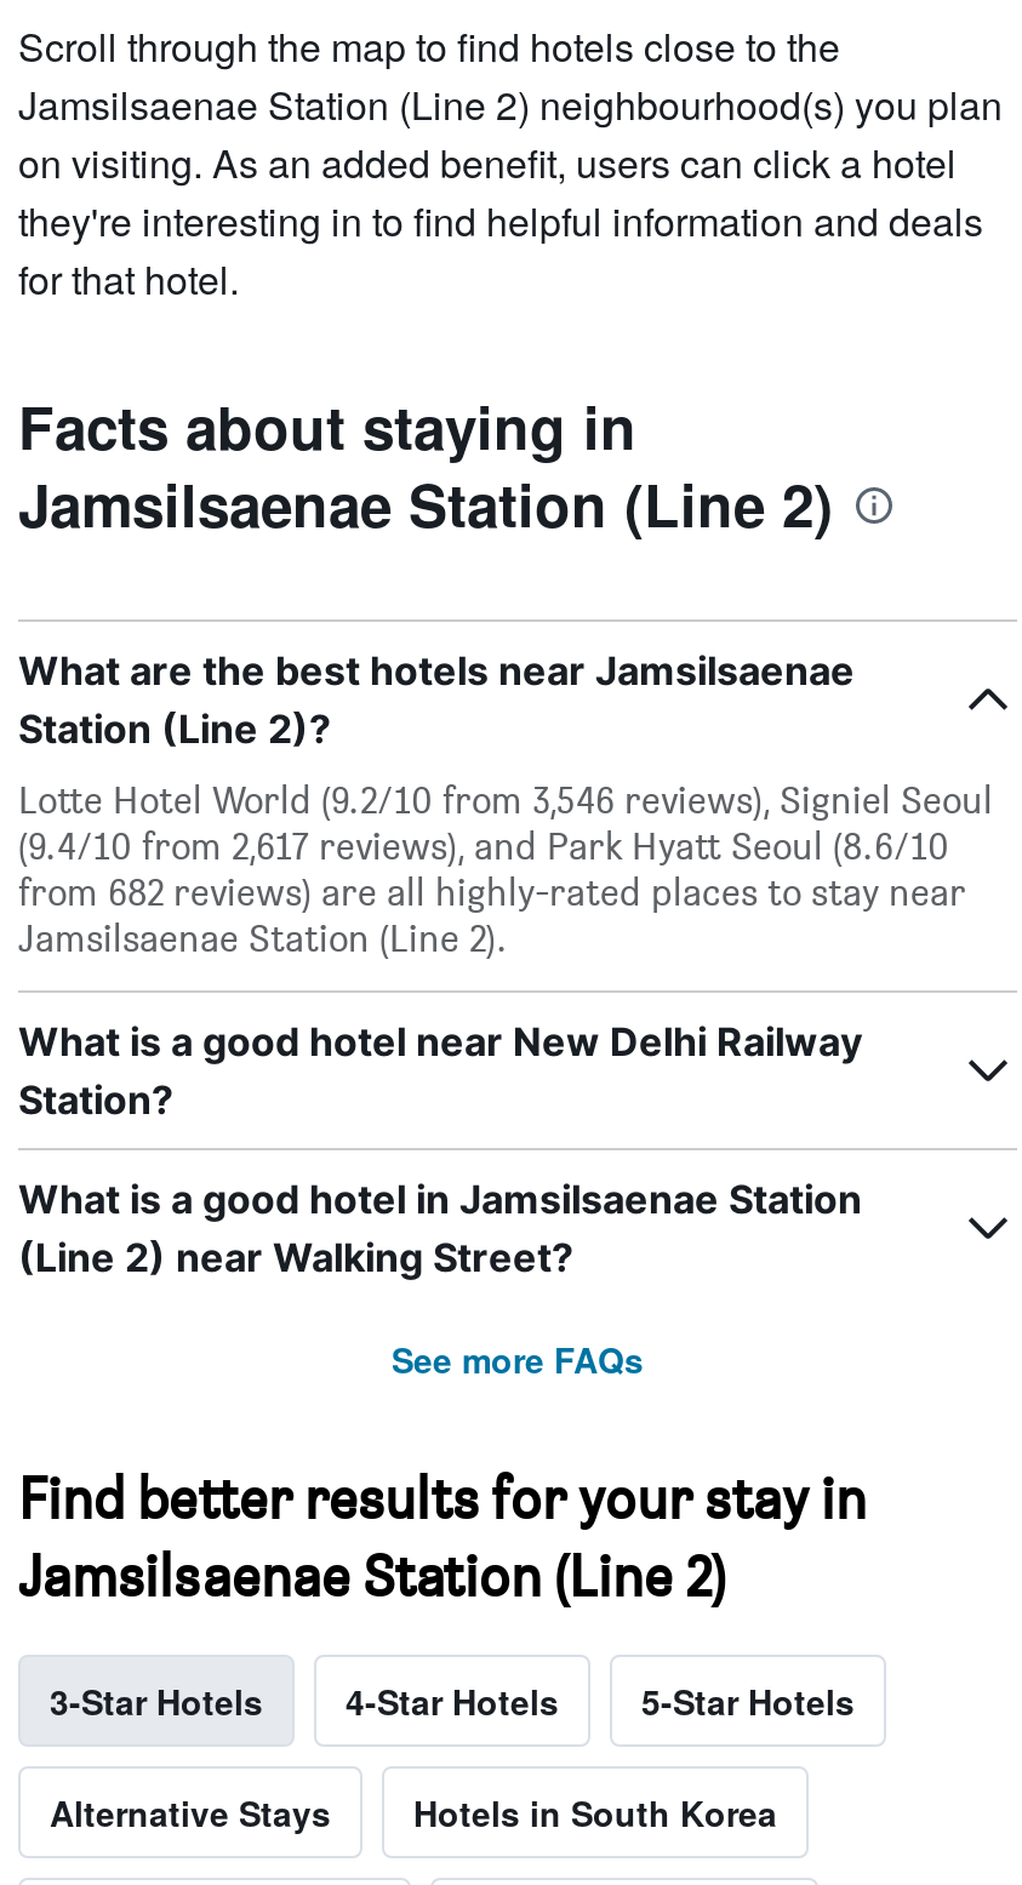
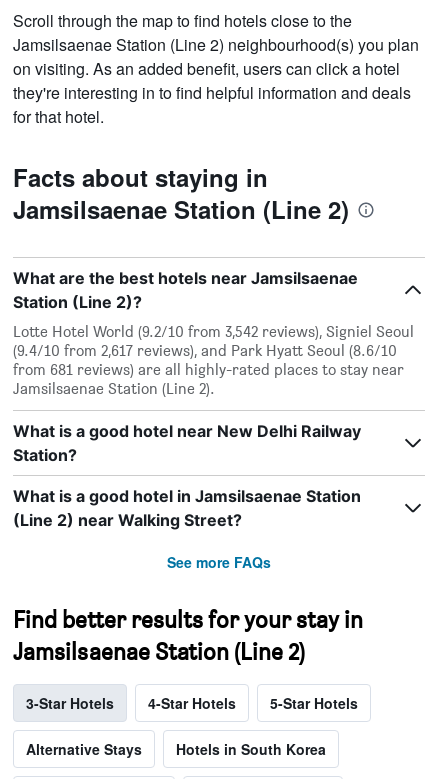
- Lotte Hotel World (9.2/10 from 3,546 reviews), Signiel Seoul
+ Lotte Hotel World (9.2/10 from 3,542 reviews), Signiel Seoul

- from 682 reviews) are all highly-rated places to stay near
+ from 681 reviews) are all highly-rated places to stay near
